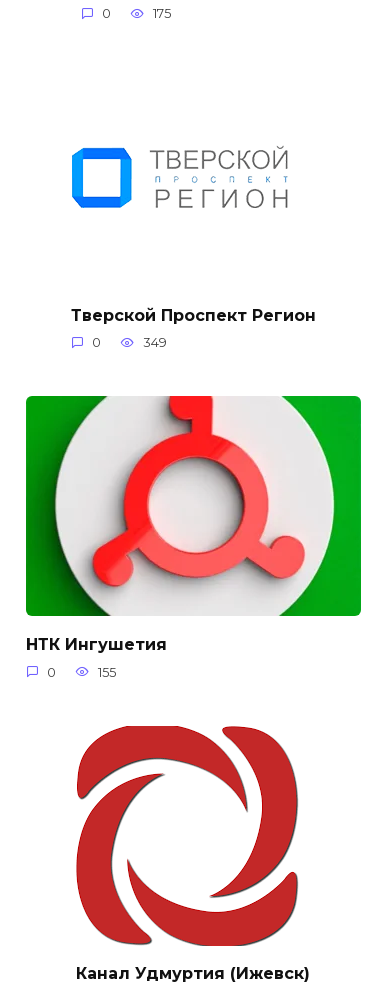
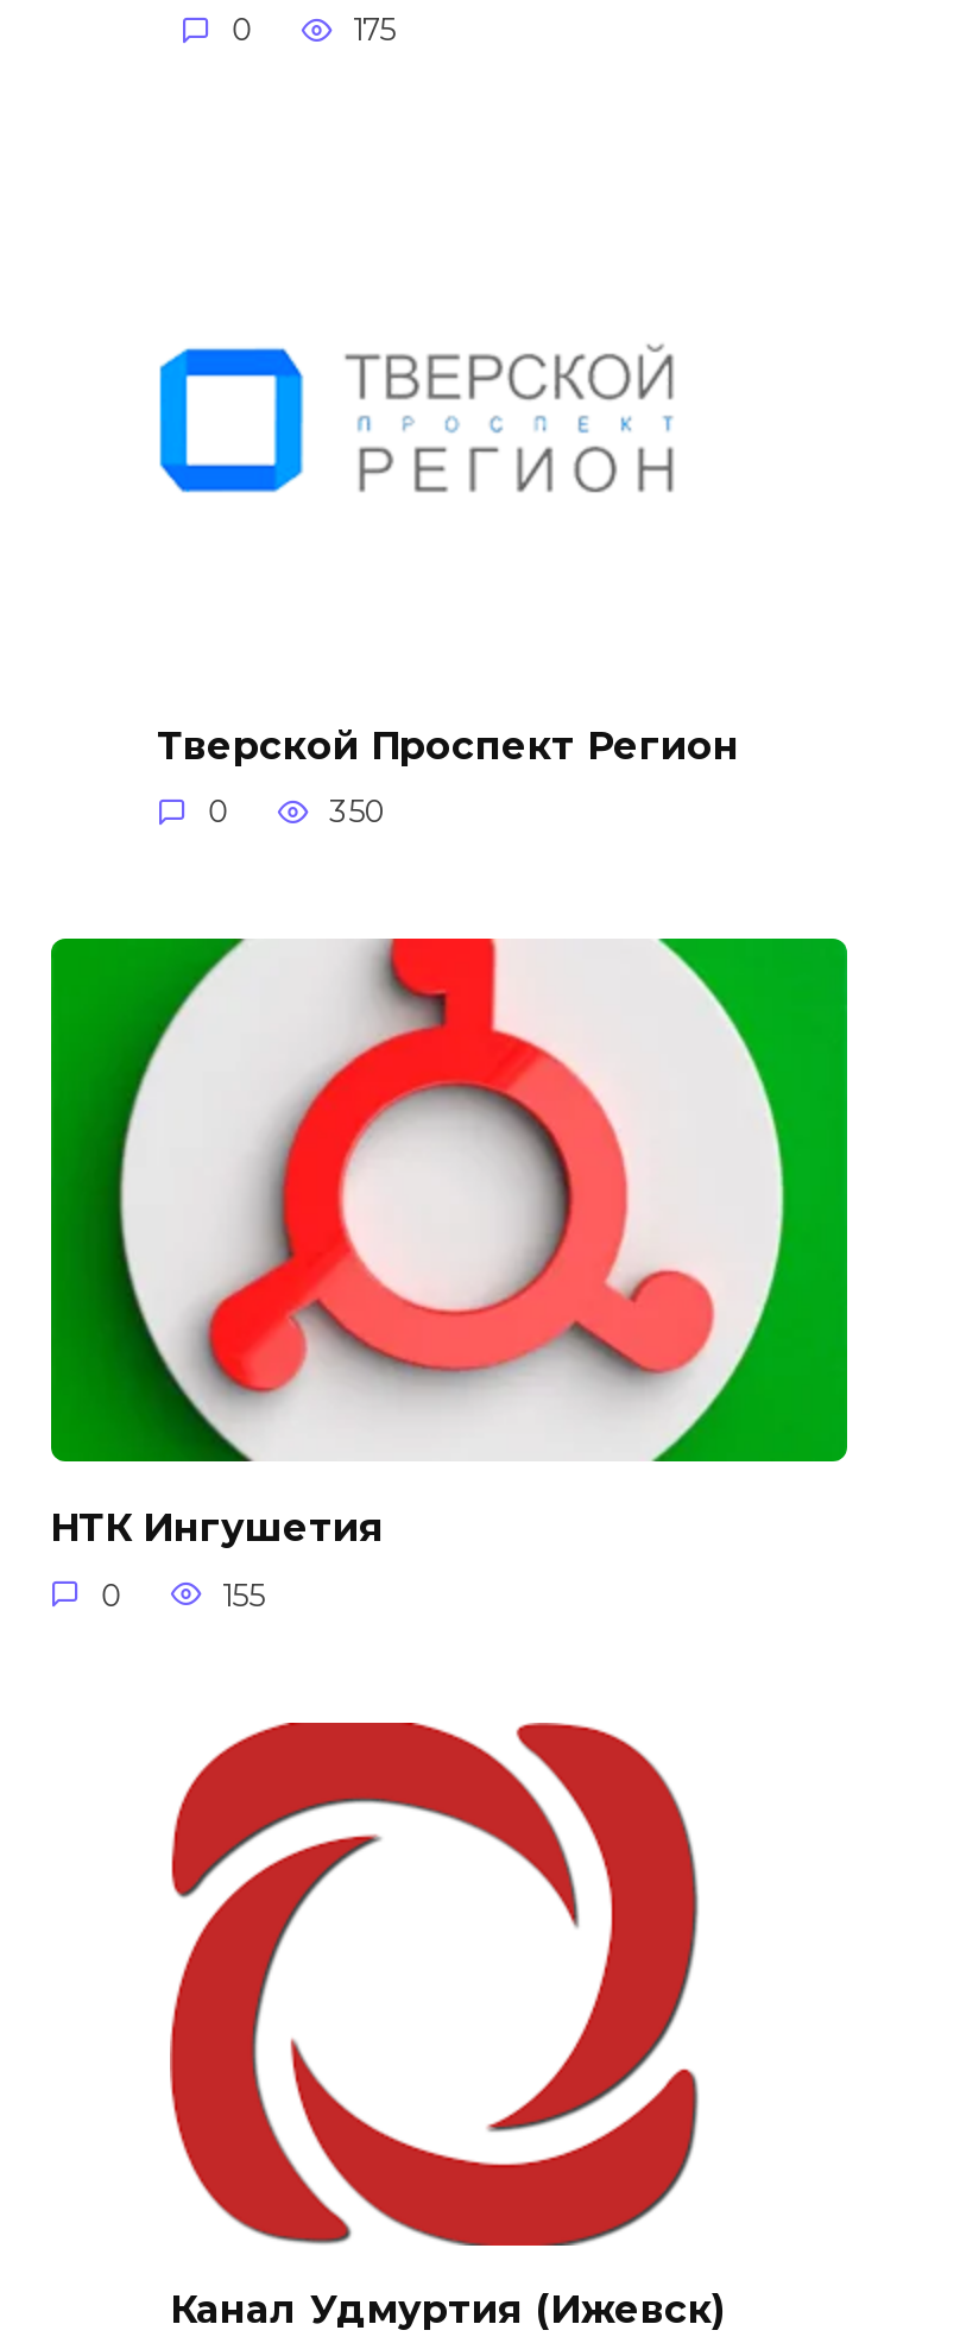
- 349
+ 350
